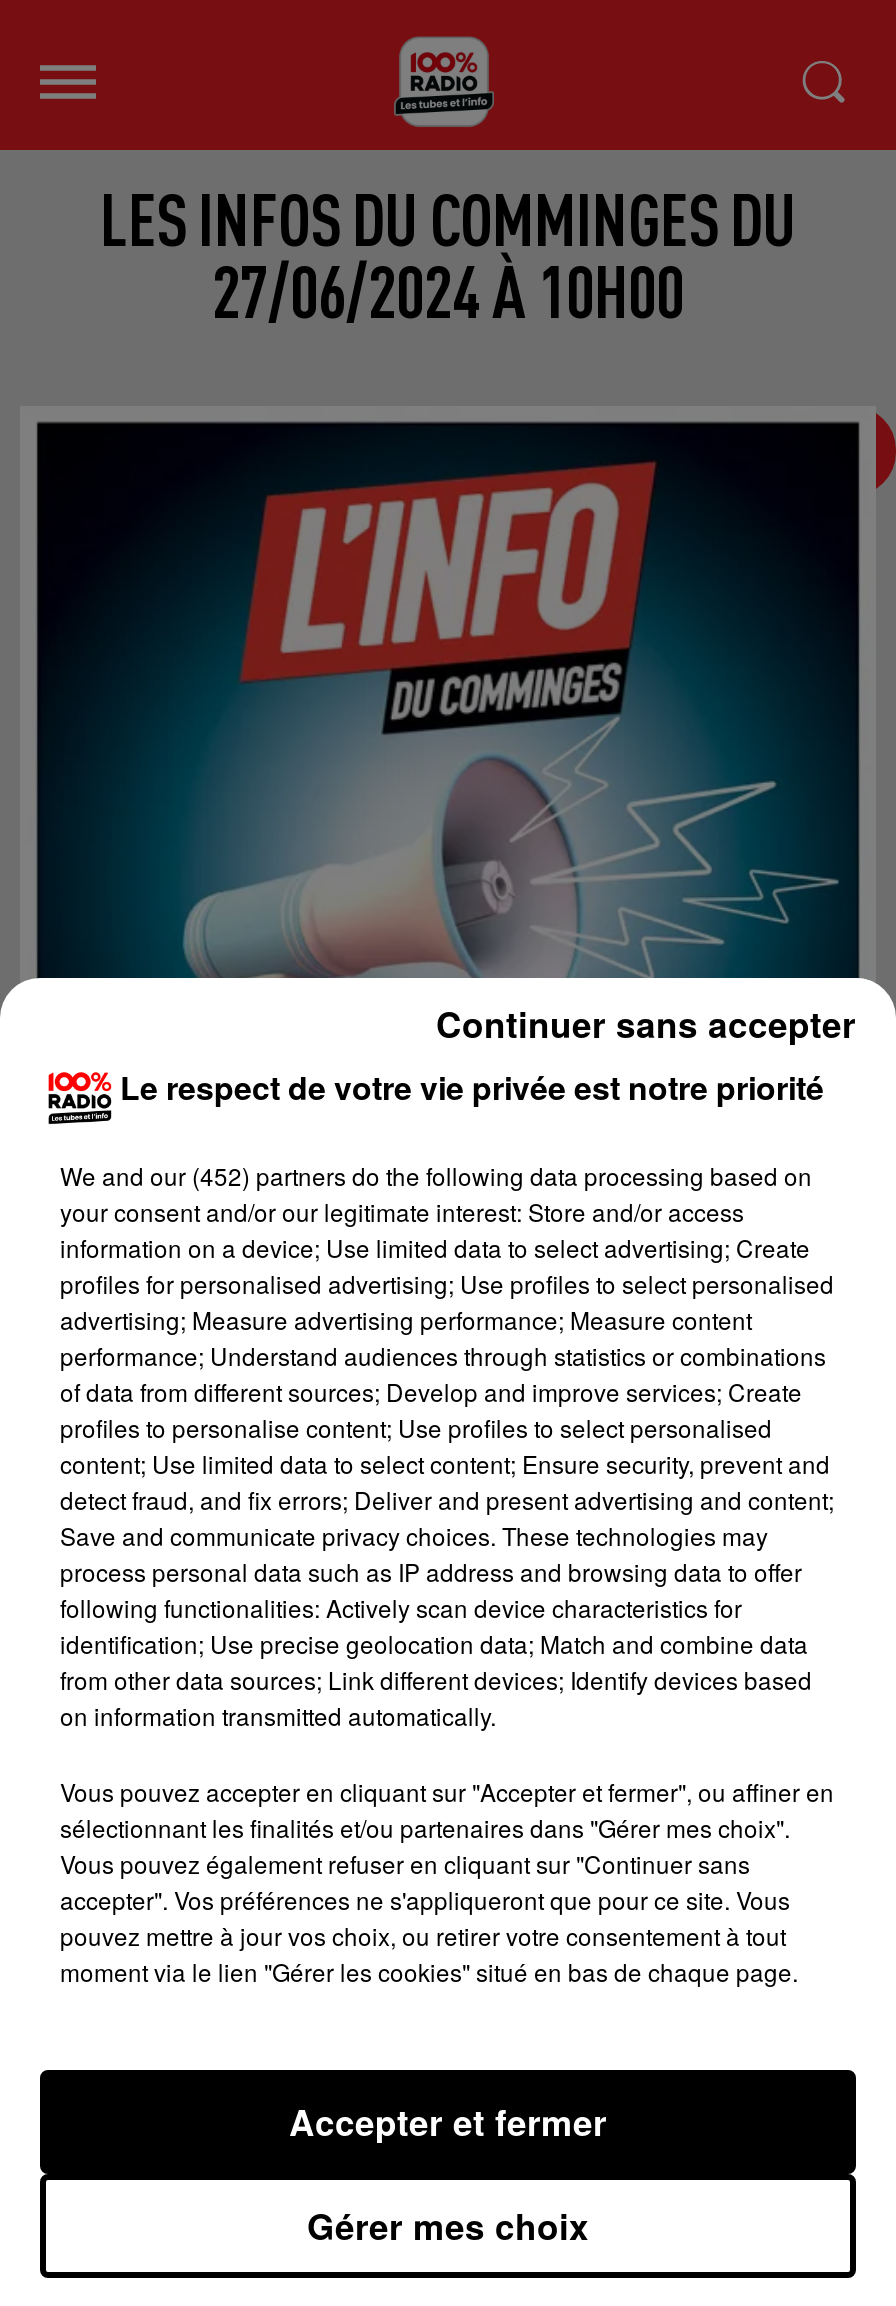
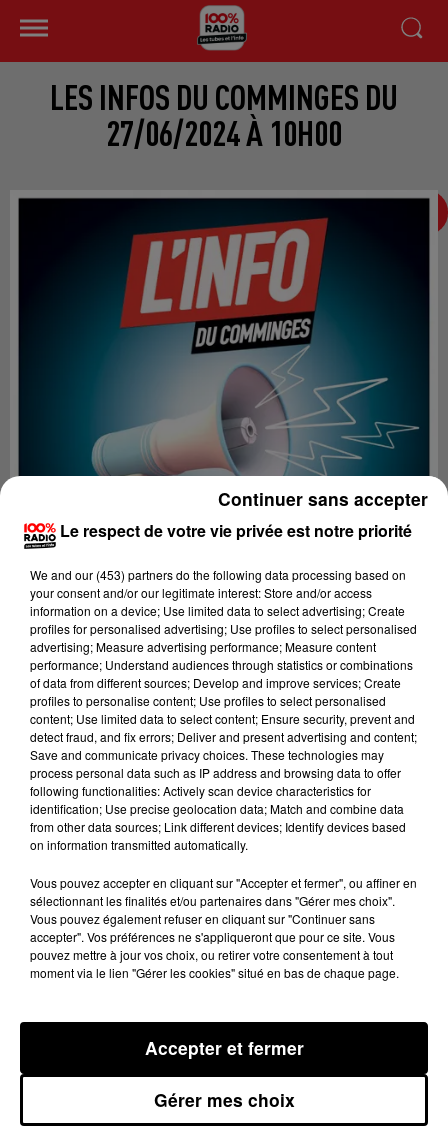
- We and our (452) partners do the following data processing based on
+ We and our (453) partners do the following data processing based on
